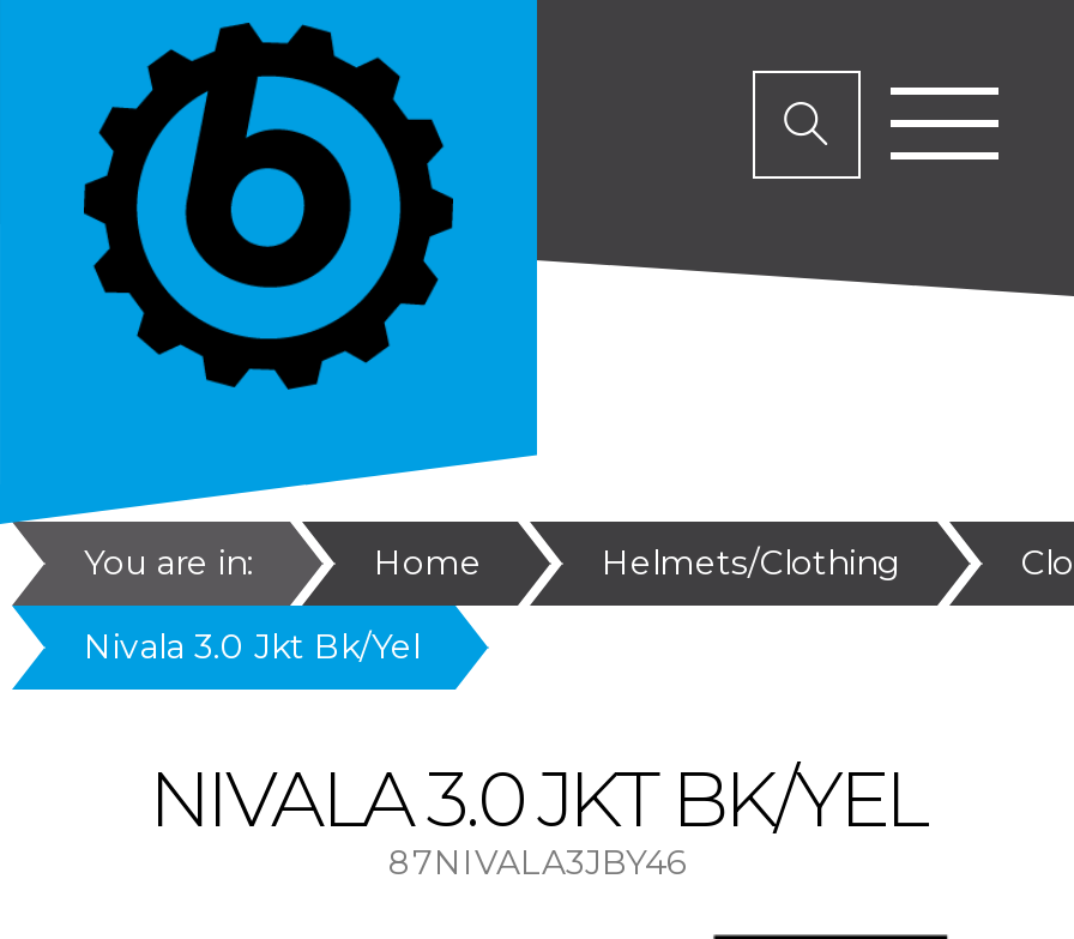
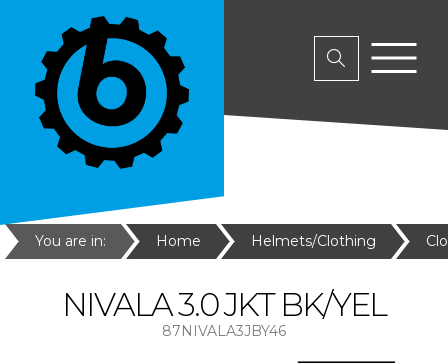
- Nivala 3.0 Jkt Bk/Yel
